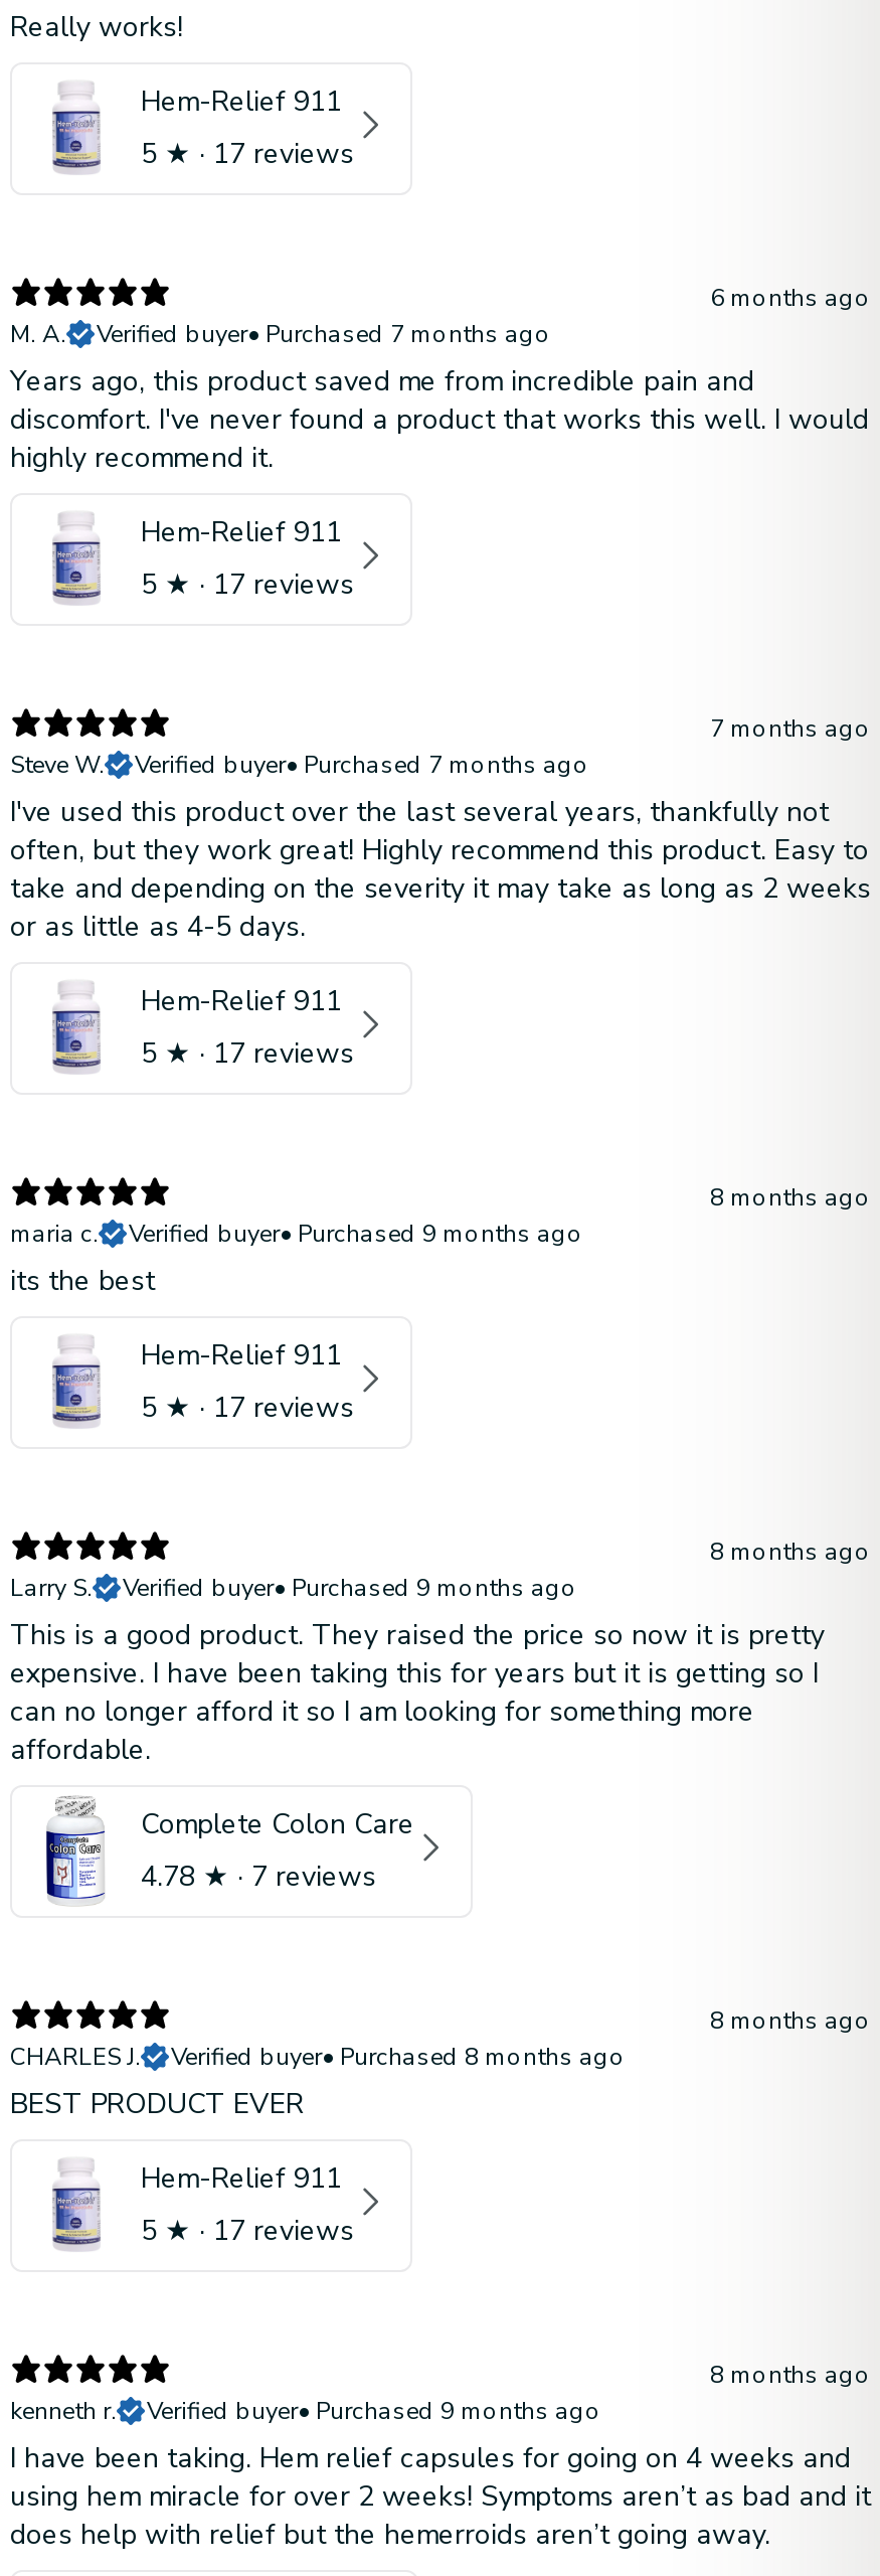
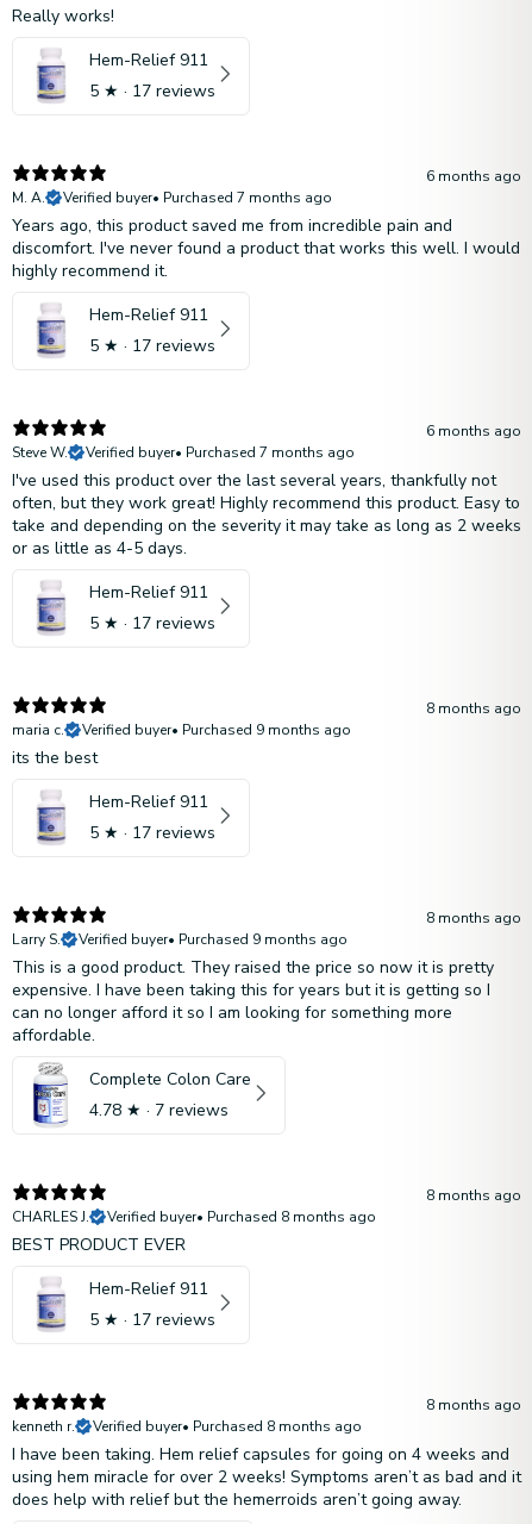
- 7 months ago
+ 6 months ago

- Verified buyer• Purchased 9 months ago
+ Verified buyer• Purchased 8 months ago
